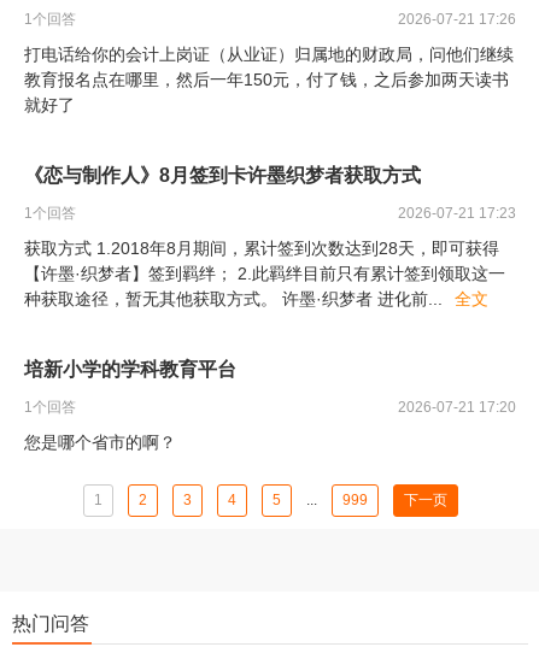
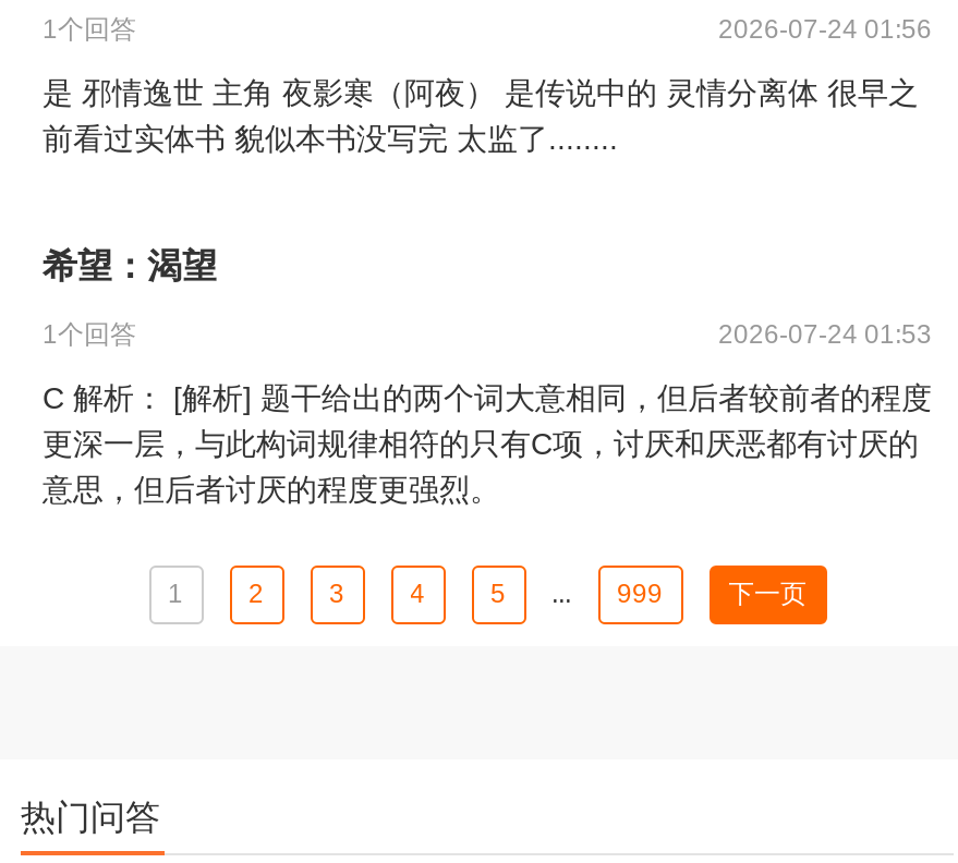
- 2026-07-21 17:26
+ 2026-07-24 01:56

- 打电话给你的会计上岗证（从业证）归属地的财政局，问他们继续
- 教育报名点在哪里，然后一年150元，付了钱，之后参加两天读书
- 就好了
+ 是 邪情逸世 主角 夜影寒（阿夜） 是传说中的 灵情分离体 很早之
+ 前看过实体书 貌似本书没写完 太监了........

- 《恋与制作人》8月签到卡许墨织梦者获取方式
+ 希望：渴望

- 2026-07-21 17:23
- 获取方式 1.2018年8月期间，累计签到次数达到28天，即可获得
- 【许墨·织梦者】签到羁绊； 2.此羁绊目前只有累计签到领取这一
- 种获取途径，暂无其他获取方式。 许墨·织梦者 进化前...
- 全文
- 培新小学的学科教育平台
- 1个回答
- 2026-07-21 17:20
- 您是哪个省市的啊？
+ 2026-07-24 01:53
+ C 解析： [解析] 题干给出的两个词大意相同，但后者较前者的程度
+ 更深一层，与此构词规律相符的只有C项，讨厌和厌恶都有讨厌的
+ 意思，但后者讨厌的程度更强烈。
